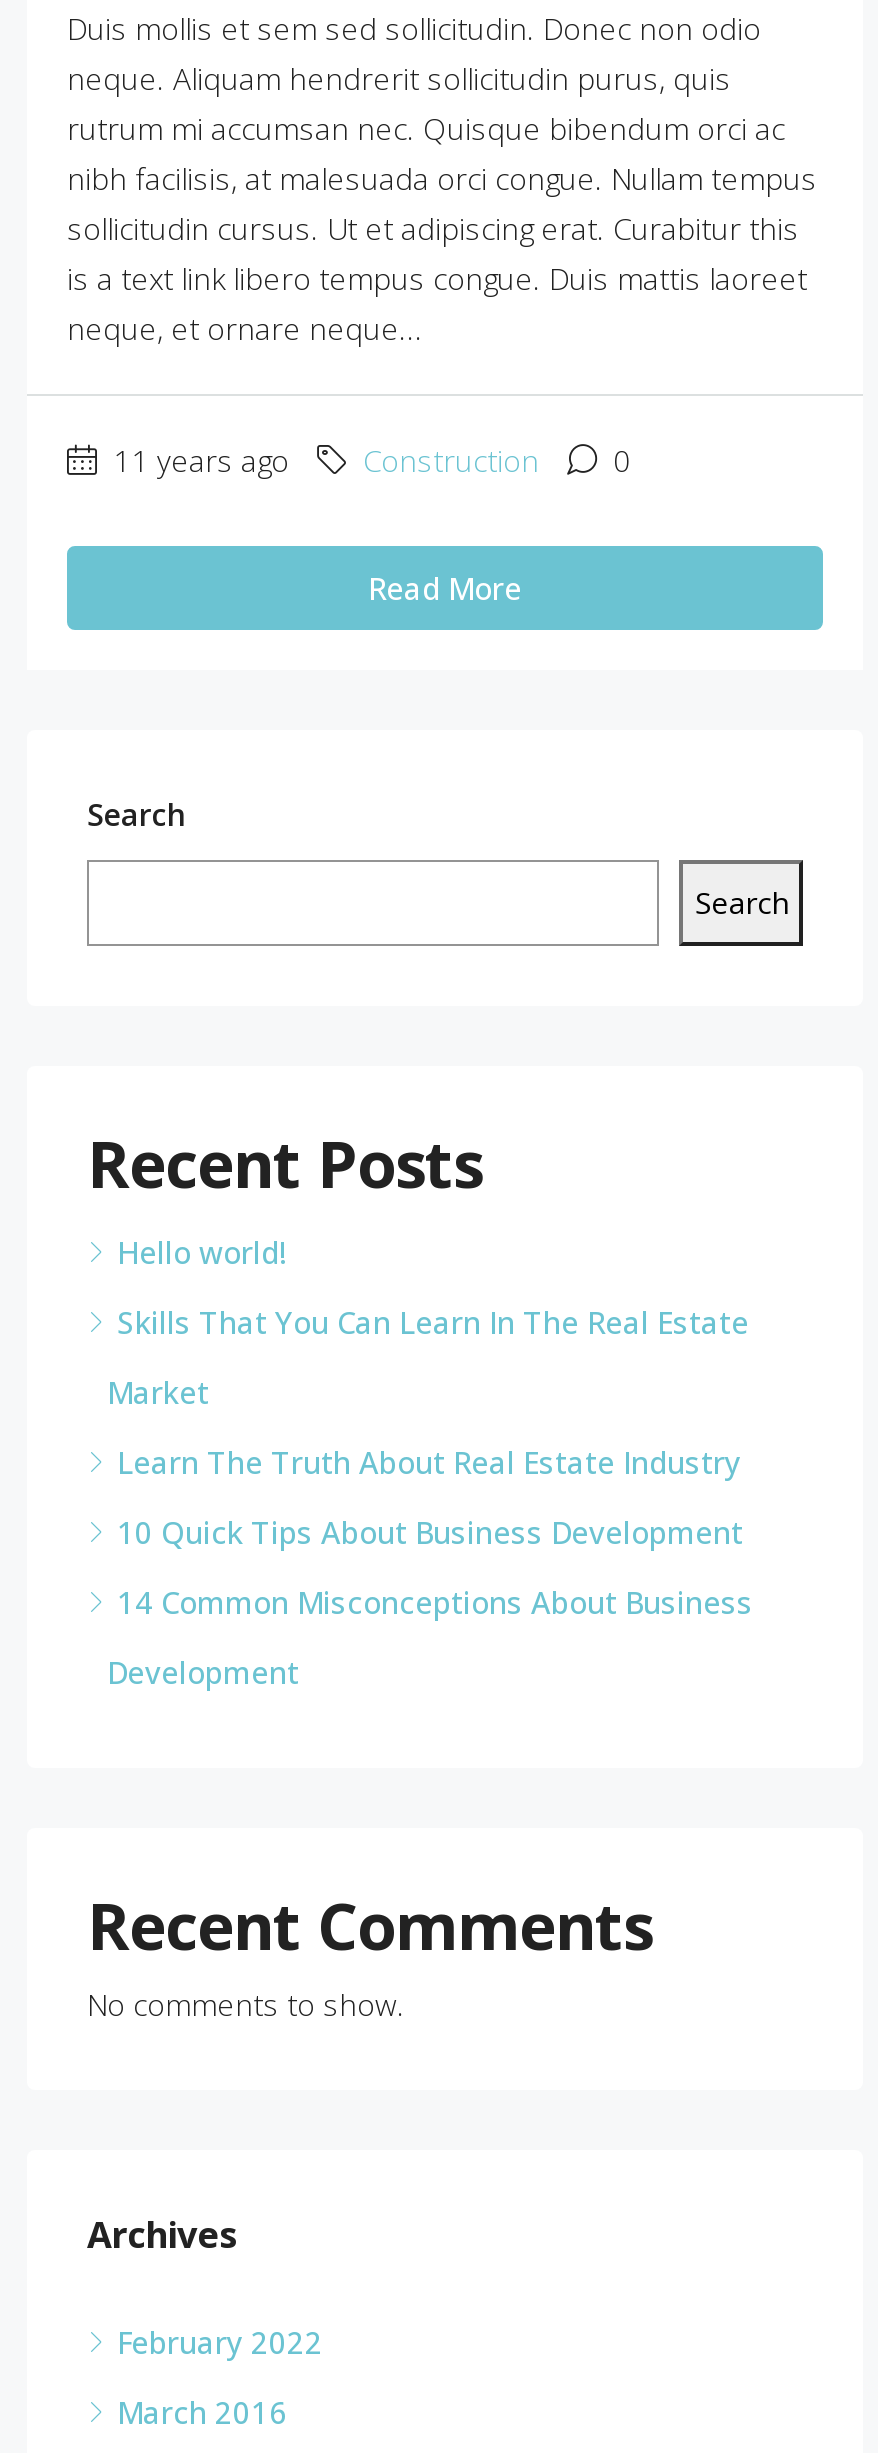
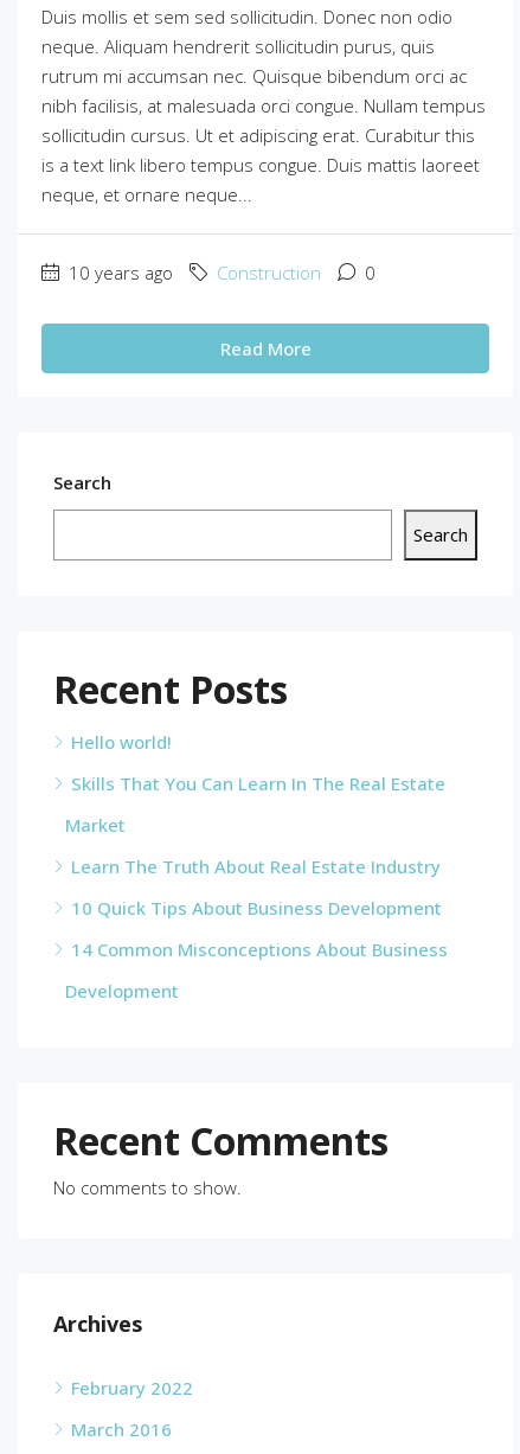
- 11 years ago Construction 0
+ 10 years ago Construction 0
